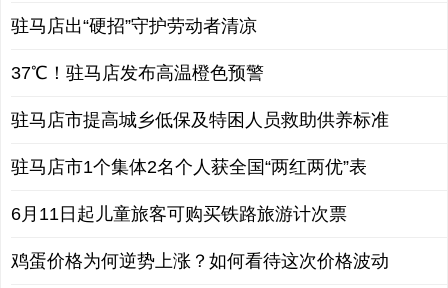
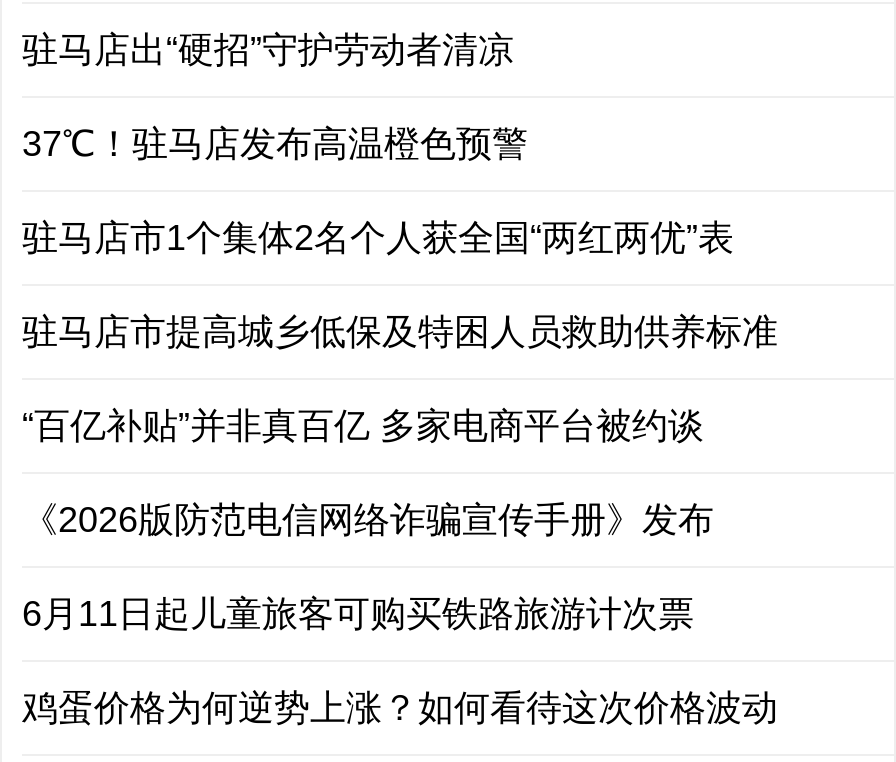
+ “百亿补贴”并非真百亿 多家电商平台被约谈
+ 《2026版防范电信网络诈骗宣传手册》发布

moved up: 驻马店市1个集体2名个人获全国“两红两优”表
